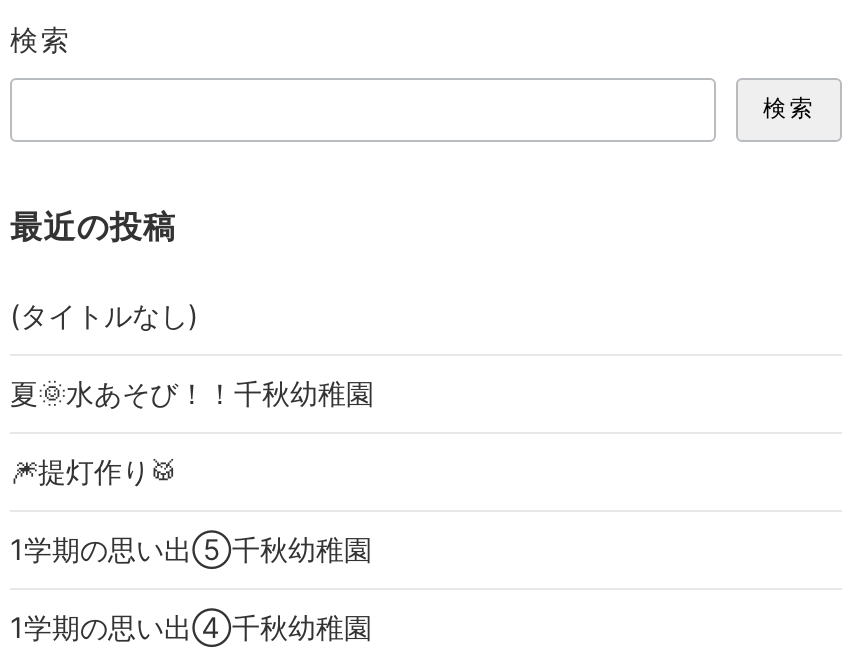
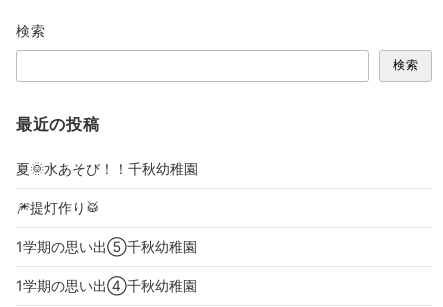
- (タイトルなし)
